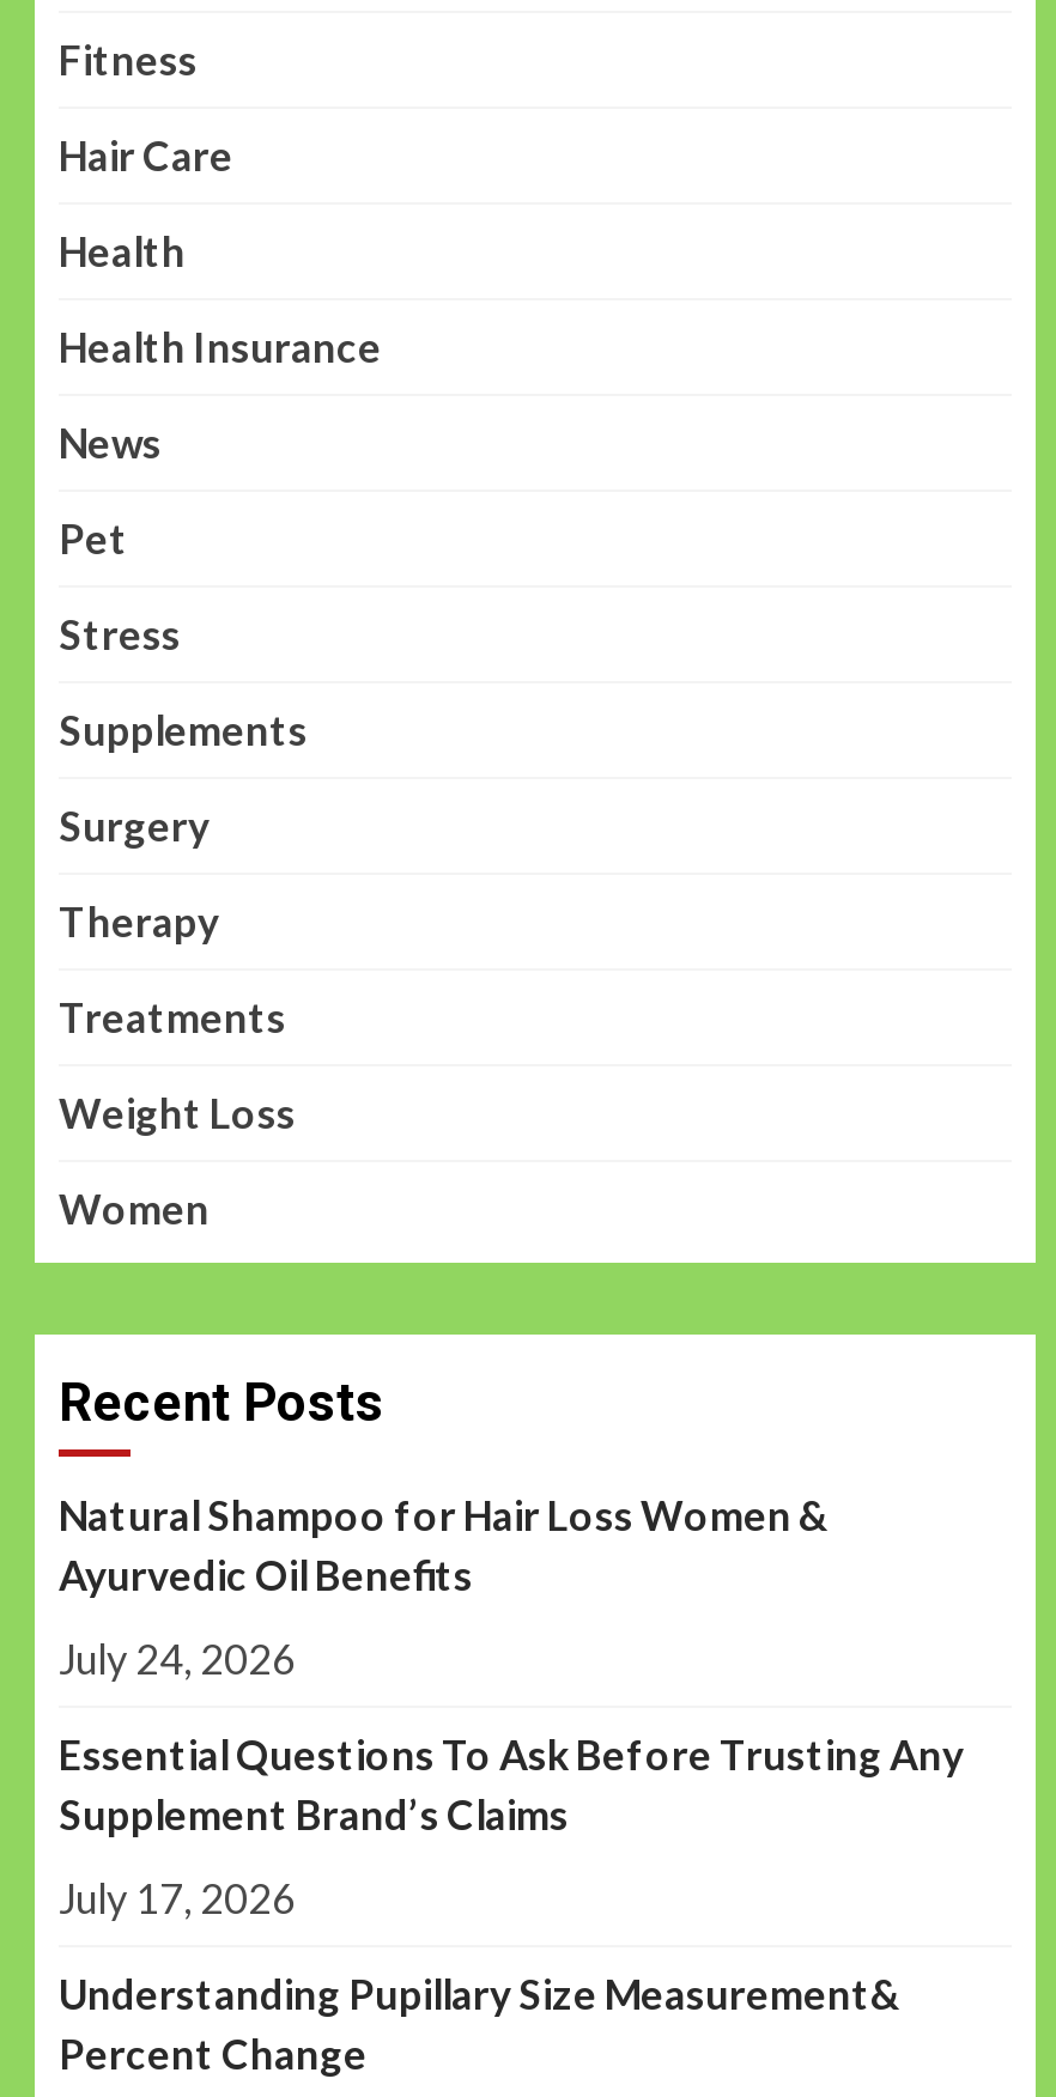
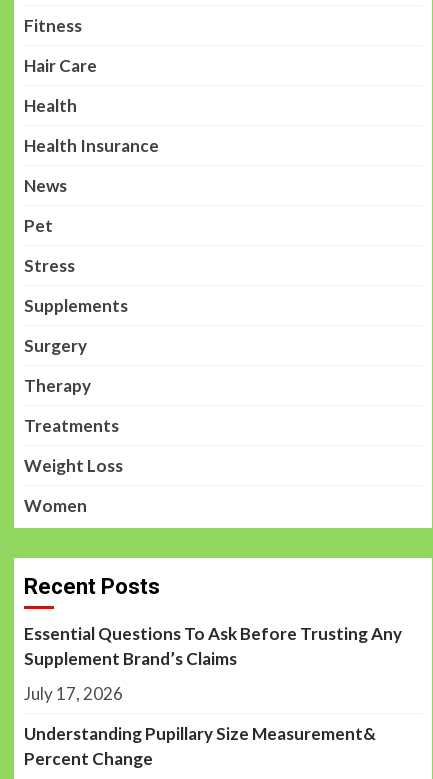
- Natural Shampoo for Hair Loss Women &
- Ayurvedic Oil Benefits
- July 24, 2026
